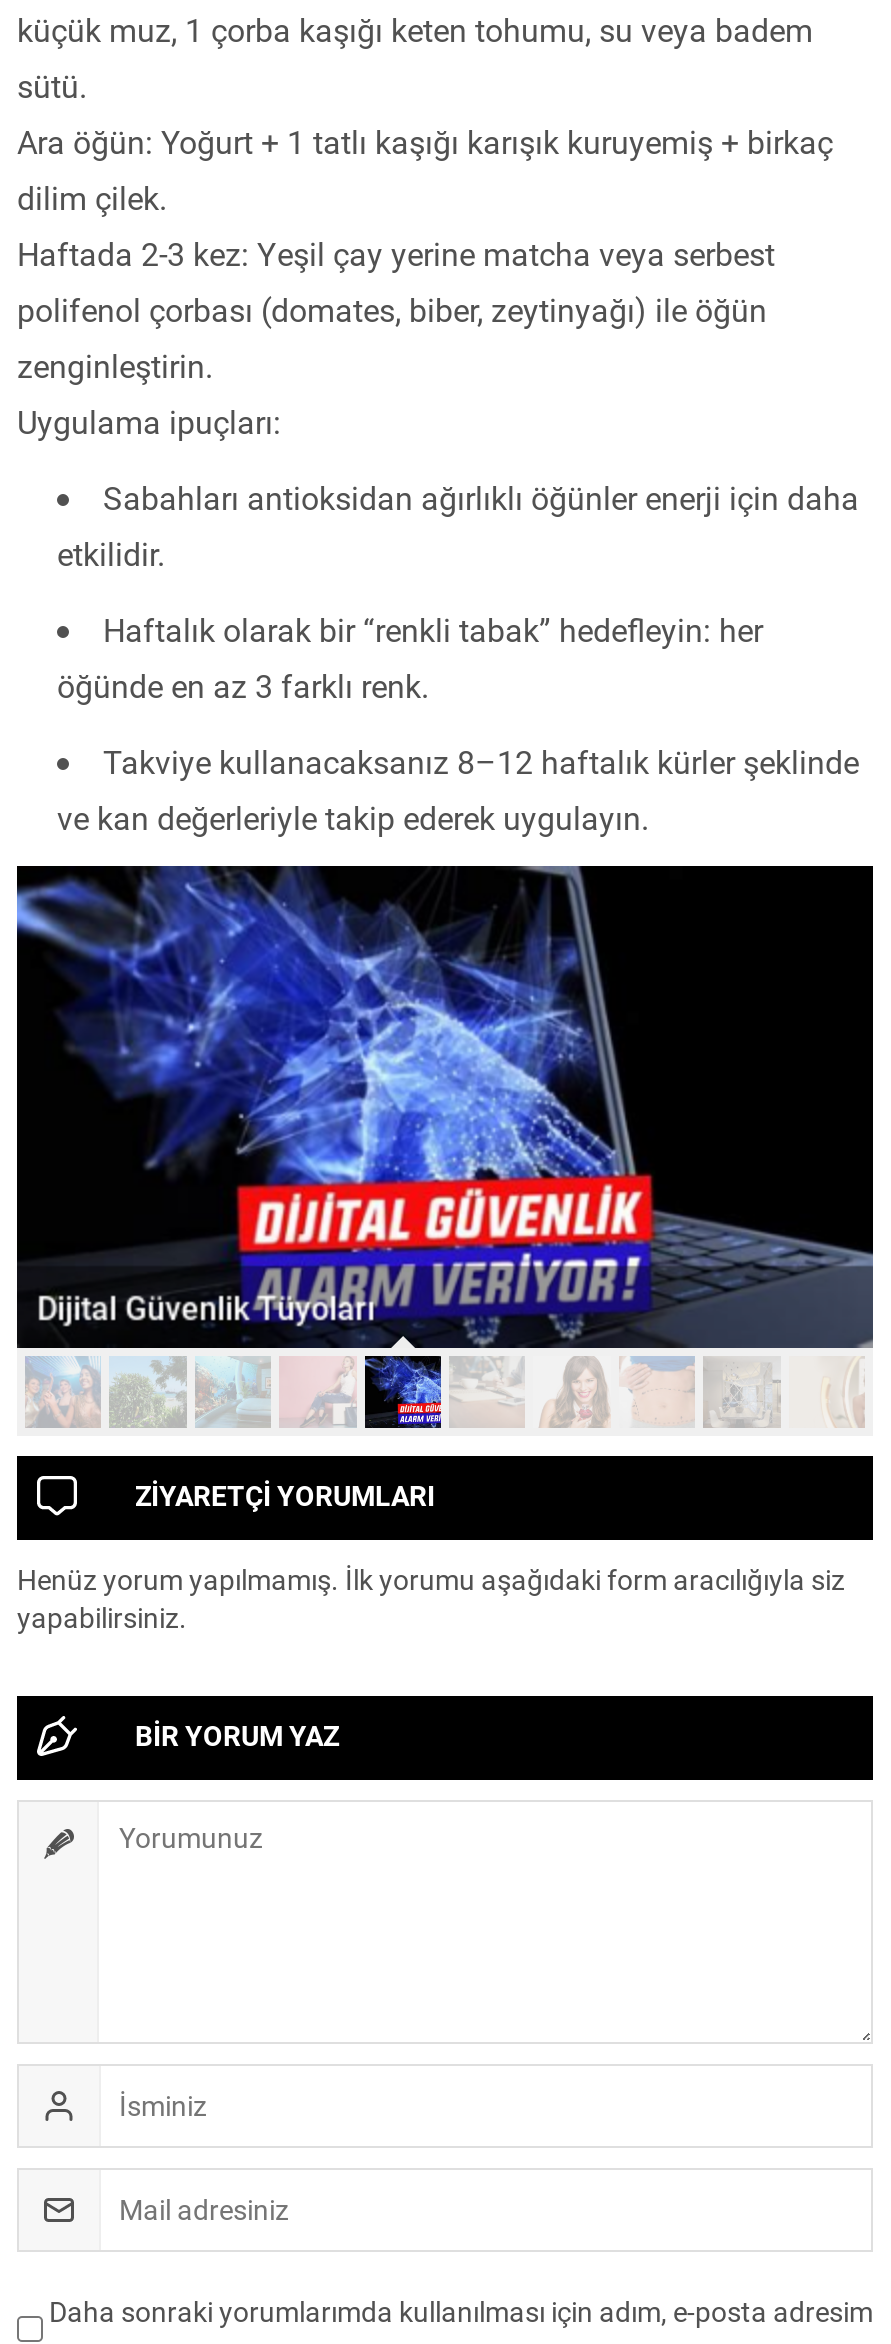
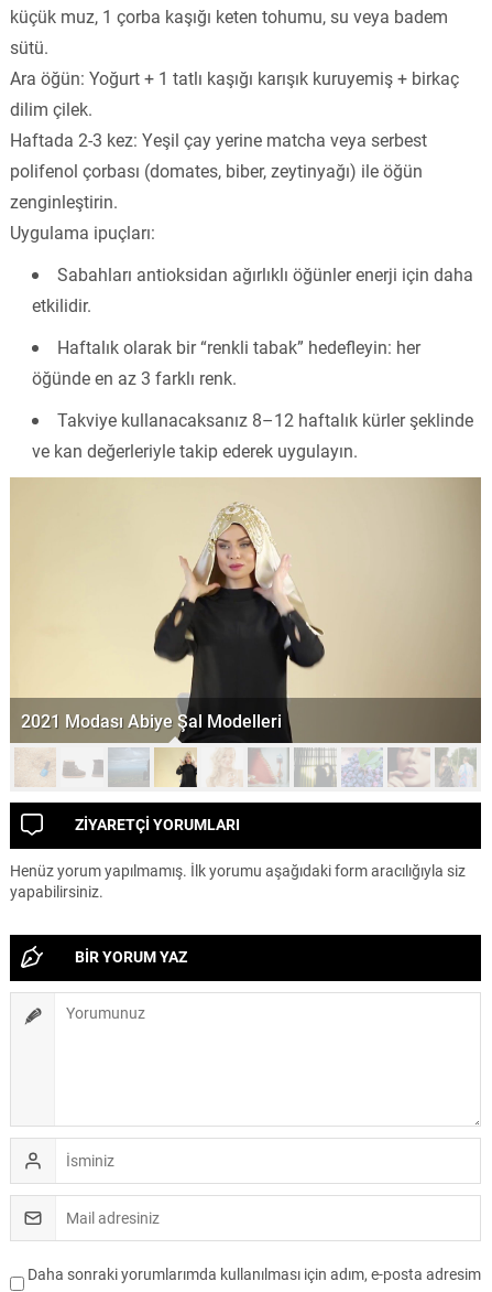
- [image]
- Dijital Güvenlik Tüyoları
+ [image]
+ 2021 Modası Abiye Şal Modelleri
